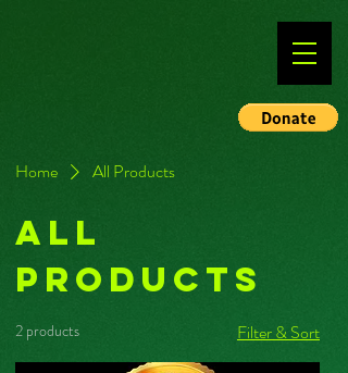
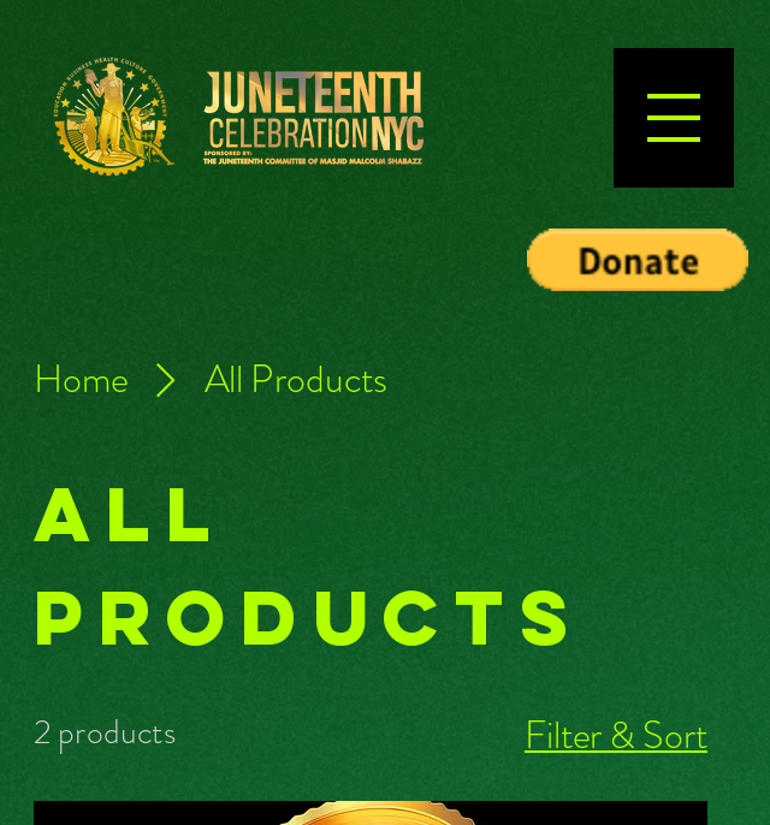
+ [image]

+ [image]
